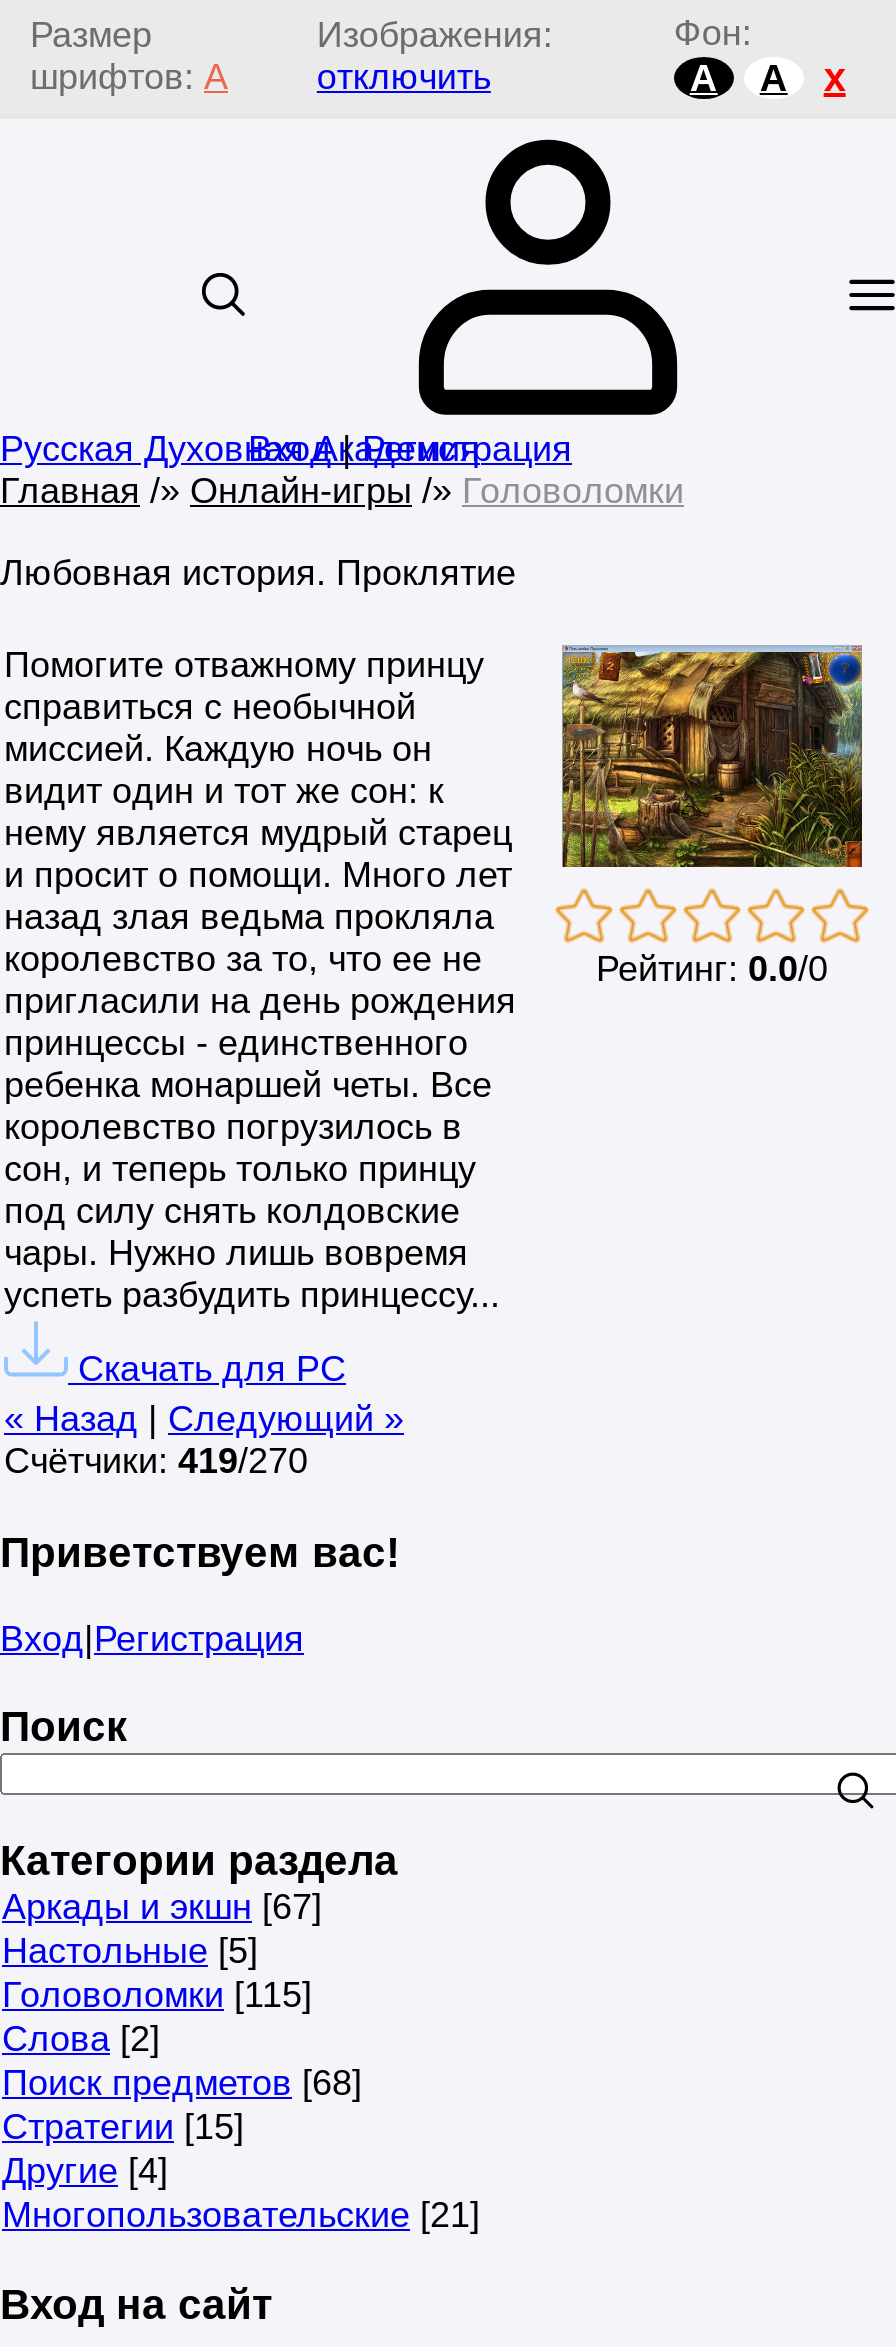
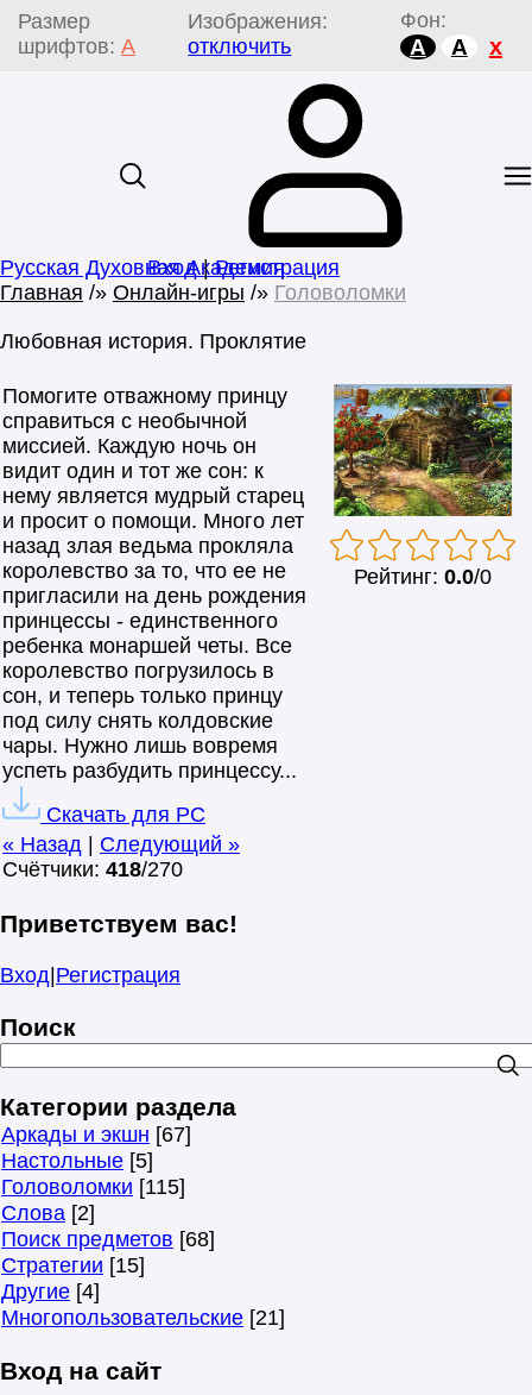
- [image]
+ [image]

- Счётчики: 419/270
+ Счётчики: 418/270
